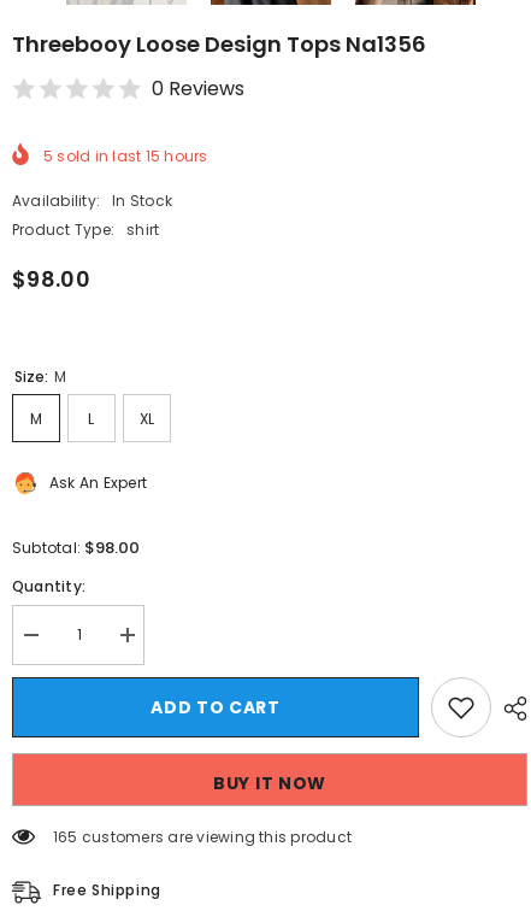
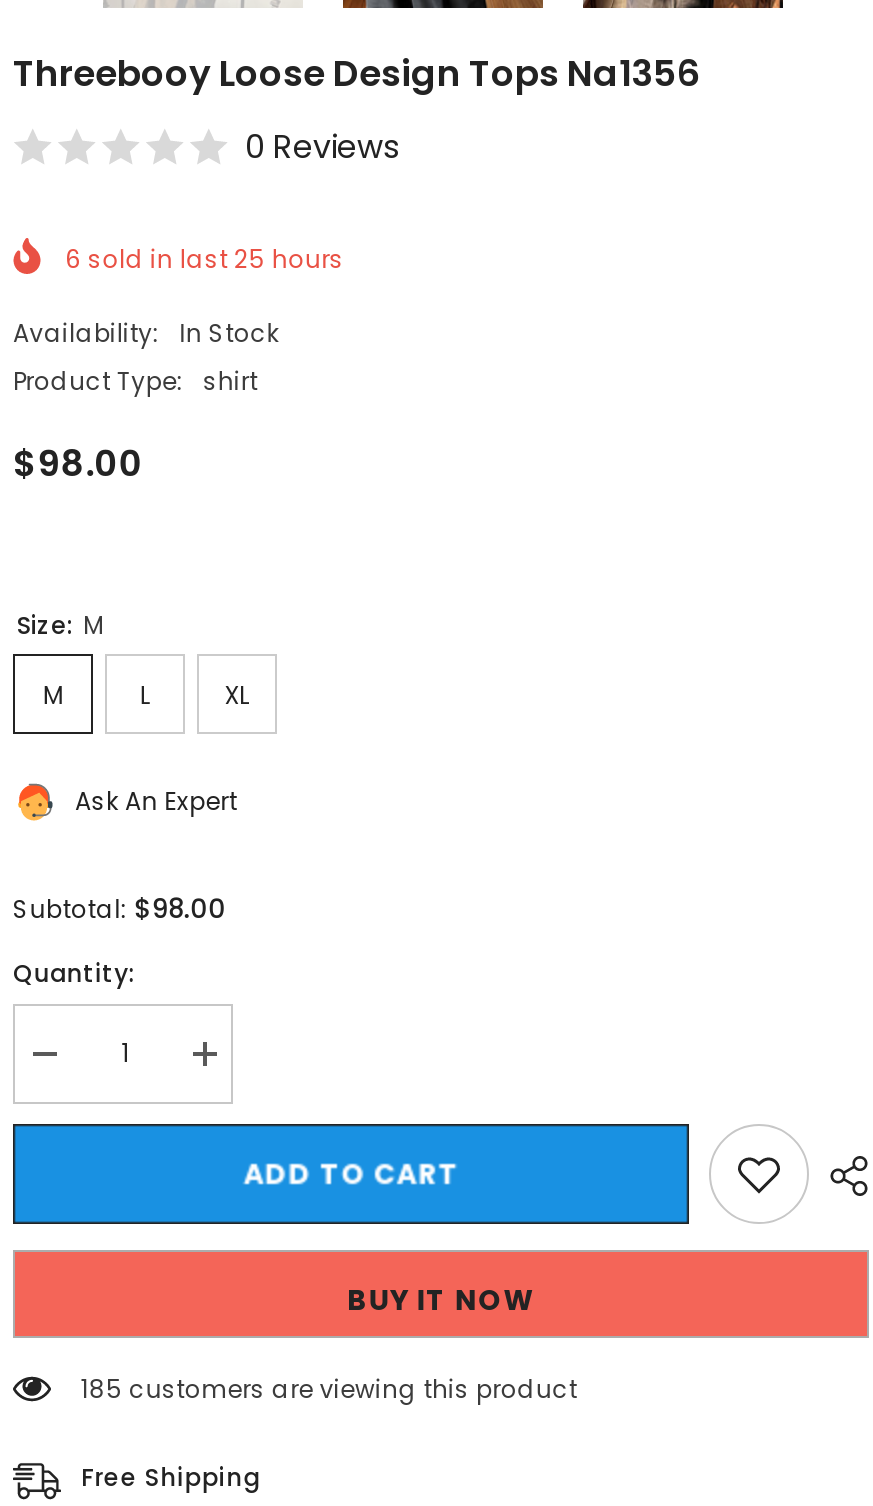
- 5 sold in last 15 hours
+ 6 sold in last 25 hours

- 165 customers are viewing this product
+ 185 customers are viewing this product
